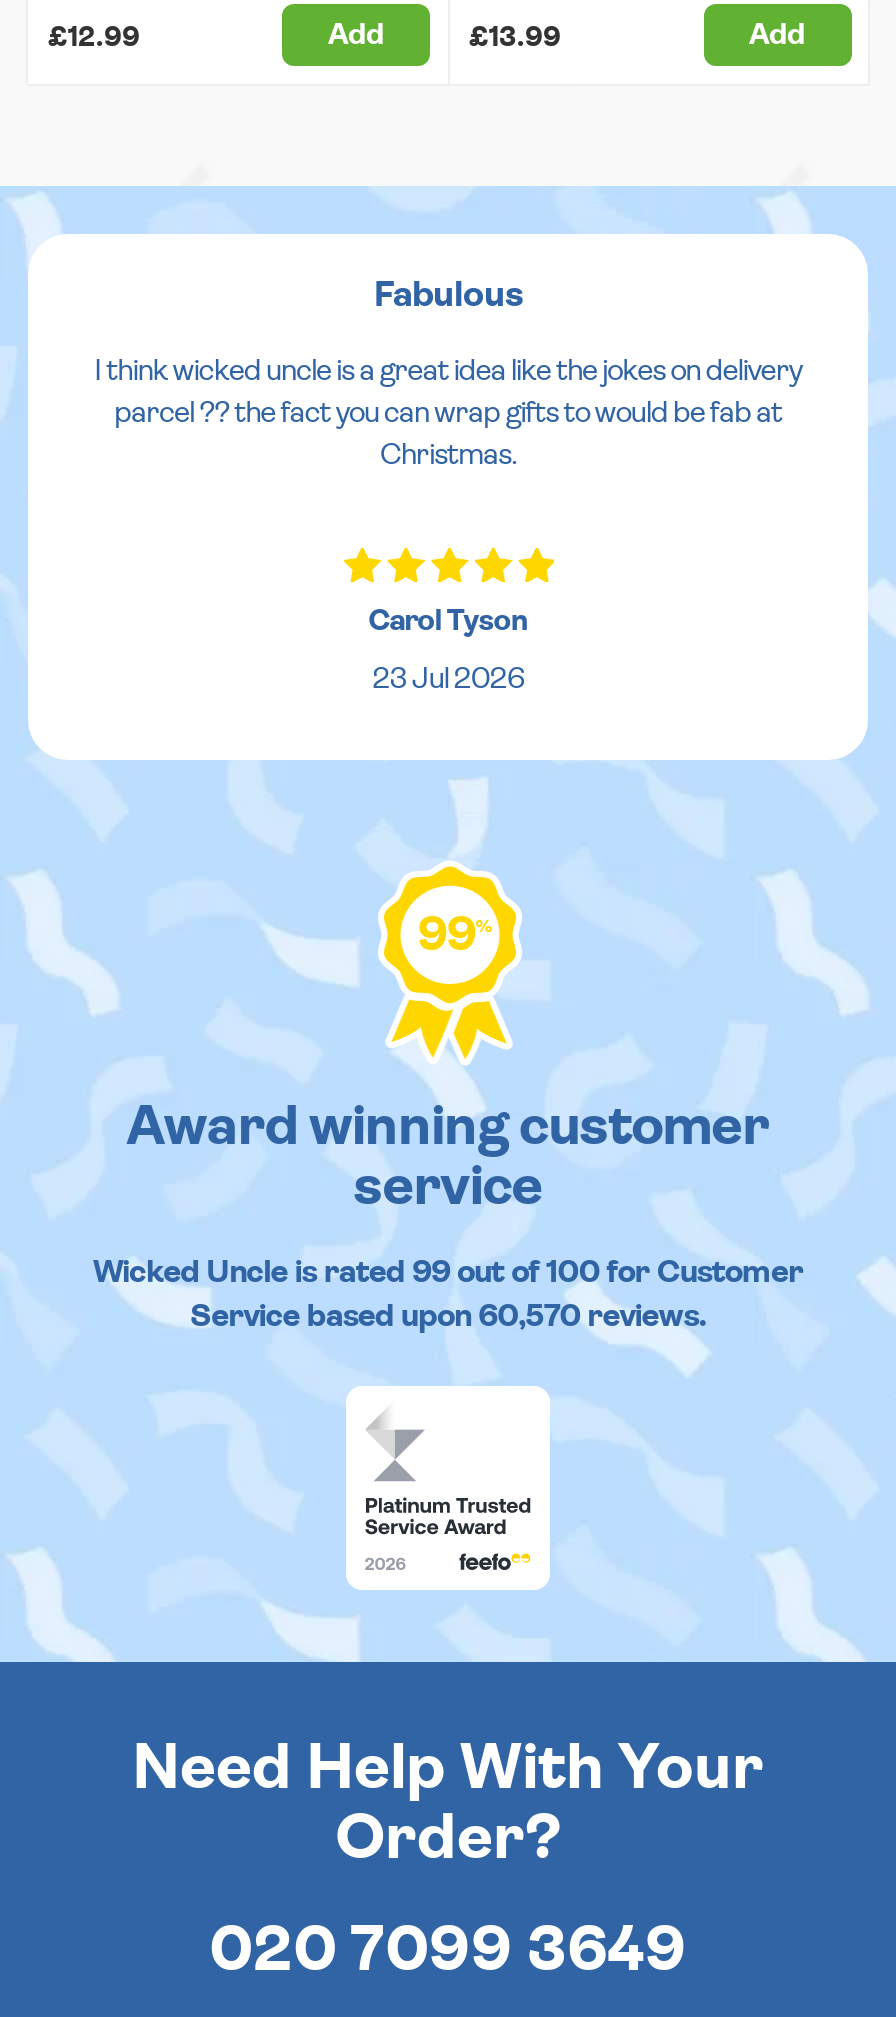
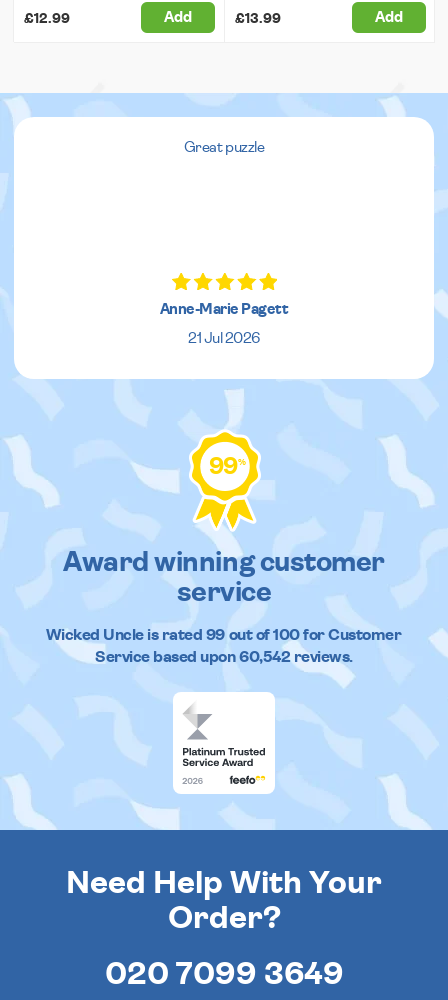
- Fabulous
- I think wicked uncle is a great idea like the jokes on delivery
- parcel ?? the fact you can wrap gifts to would be fab at
- Christmas.
+ Great puzzle

- Carol Tyson
- 23 Jul 2026
+ Anne-Marie Pagett
+ 21 Jul 2026

- Service based upon 60,570 reviews.
+ Service based upon 60,542 reviews.
